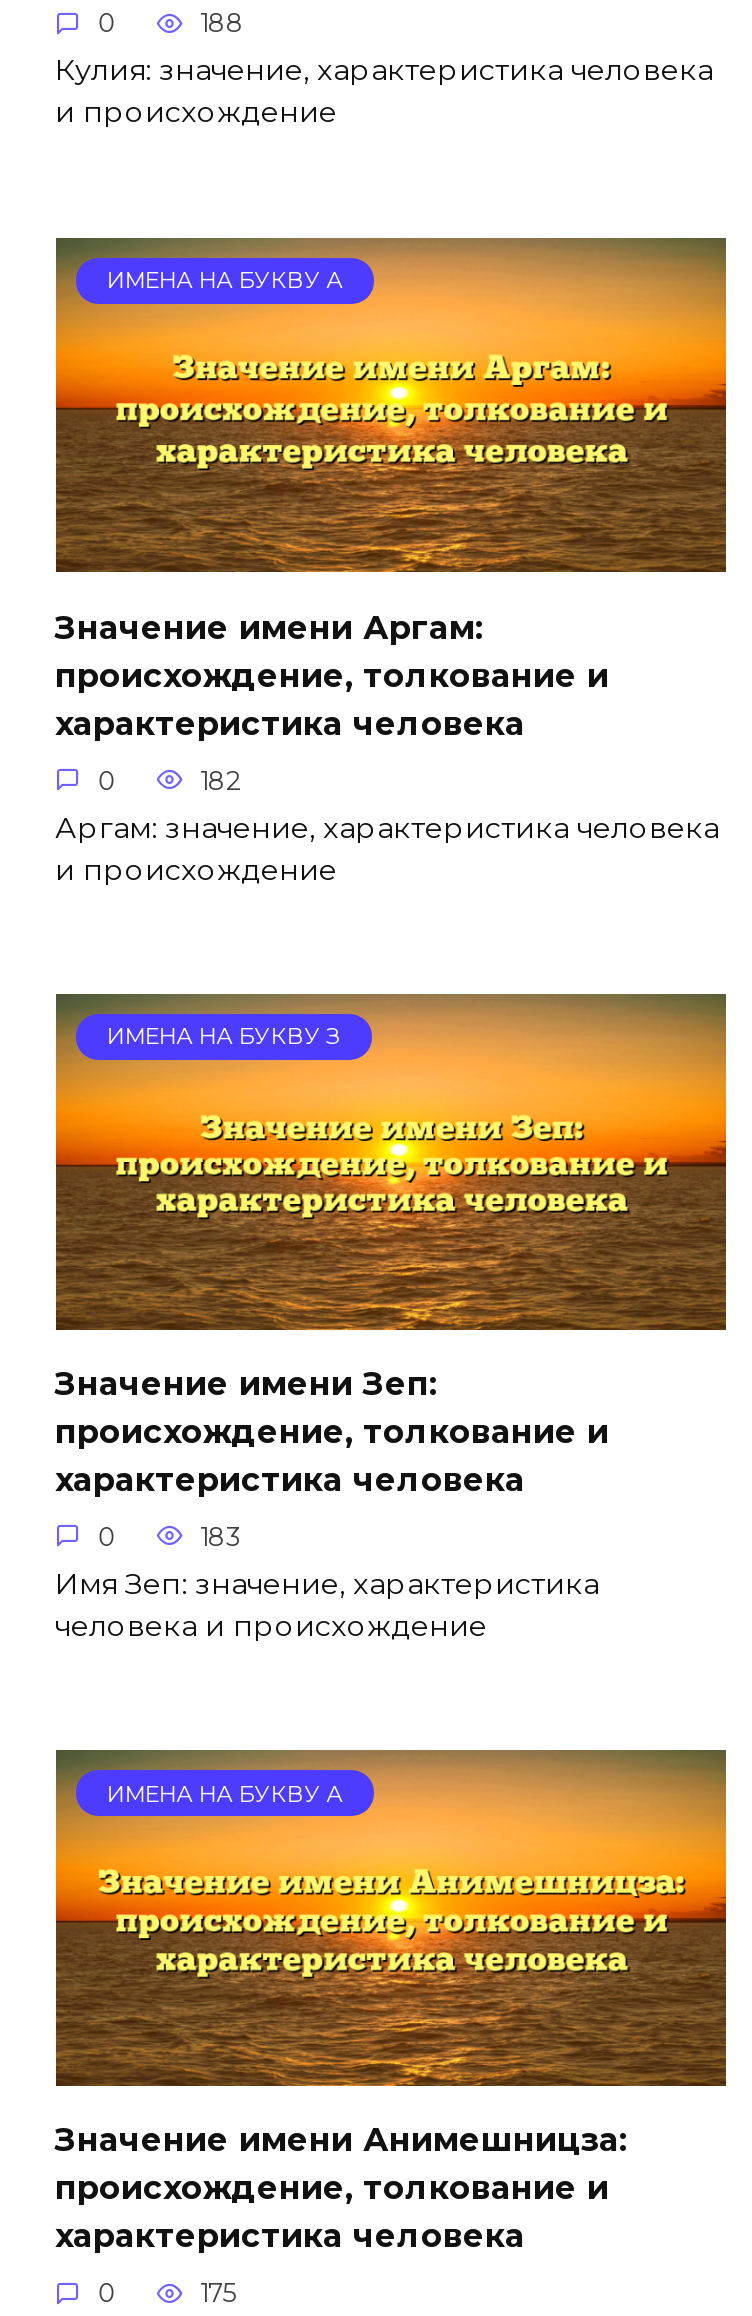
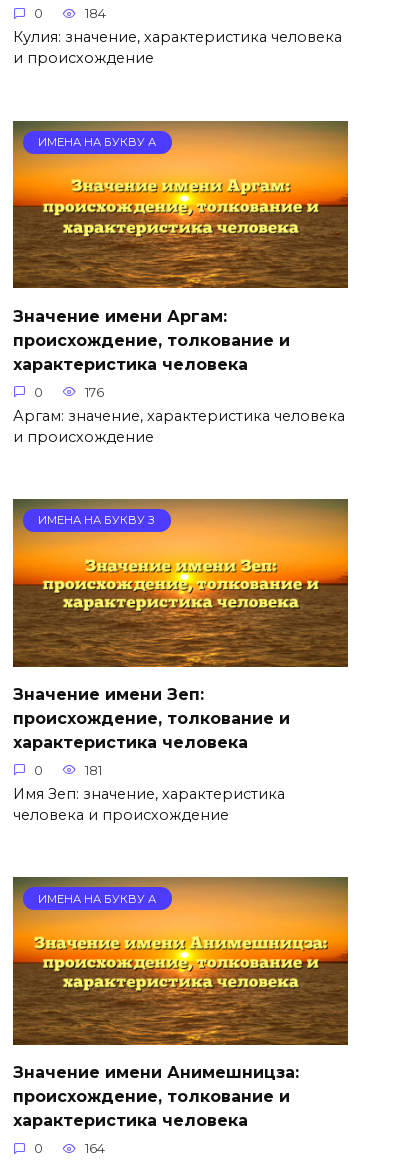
- 188
+ 184

- 182
+ 176

- 183
+ 181

- 175
+ 164
